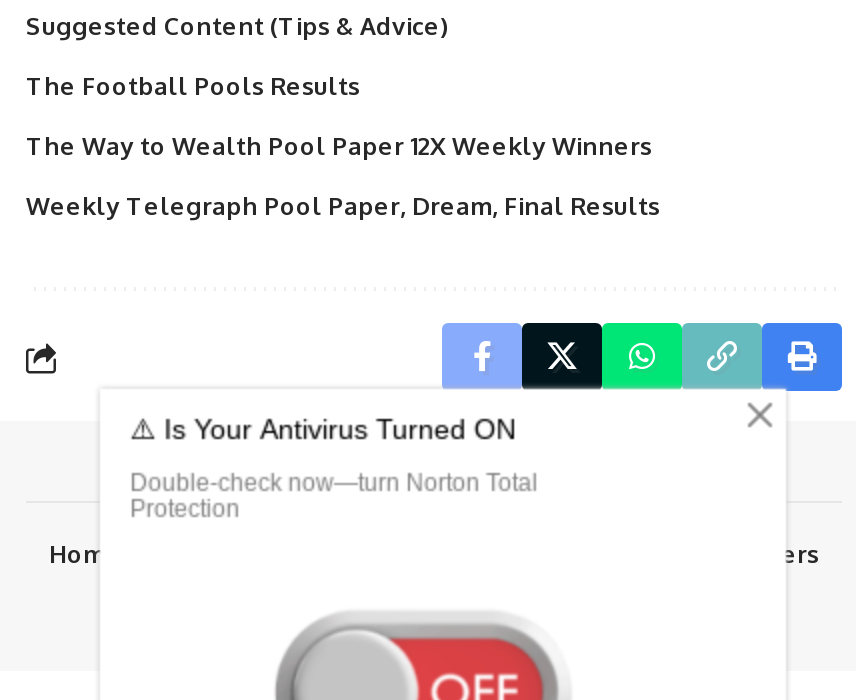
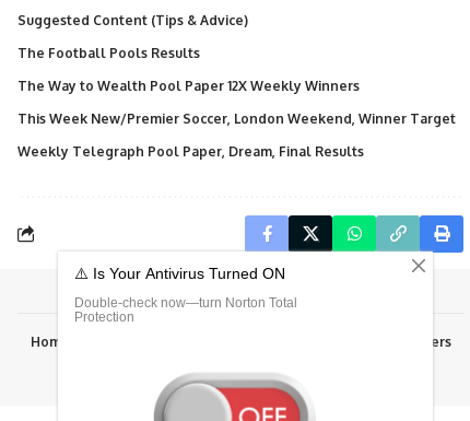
+ This Week New/Premier Soccer, London Weekend, Winner Target
